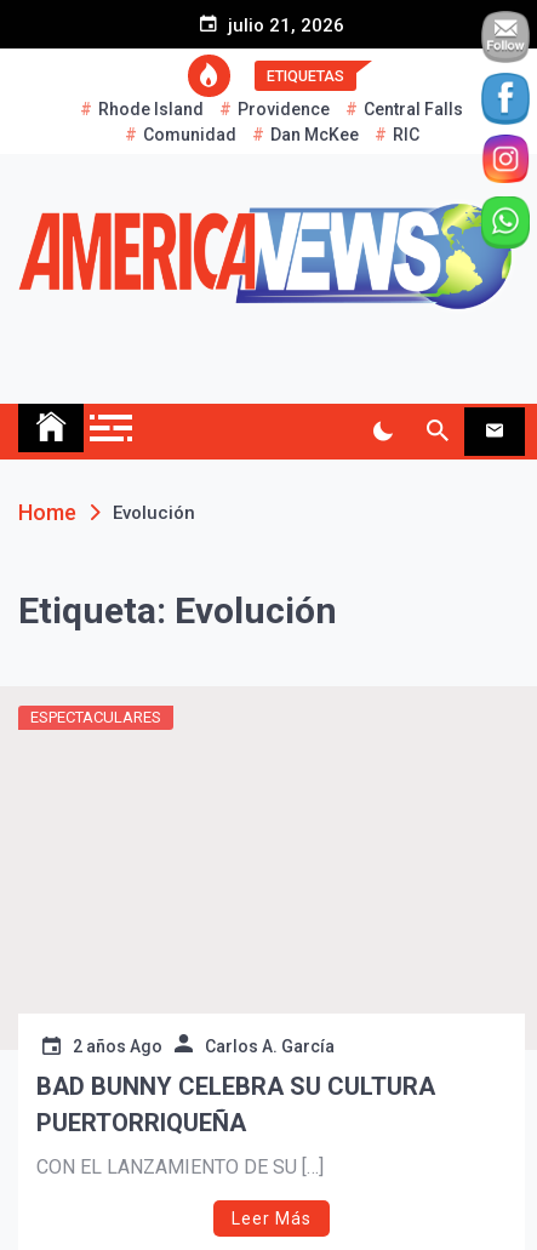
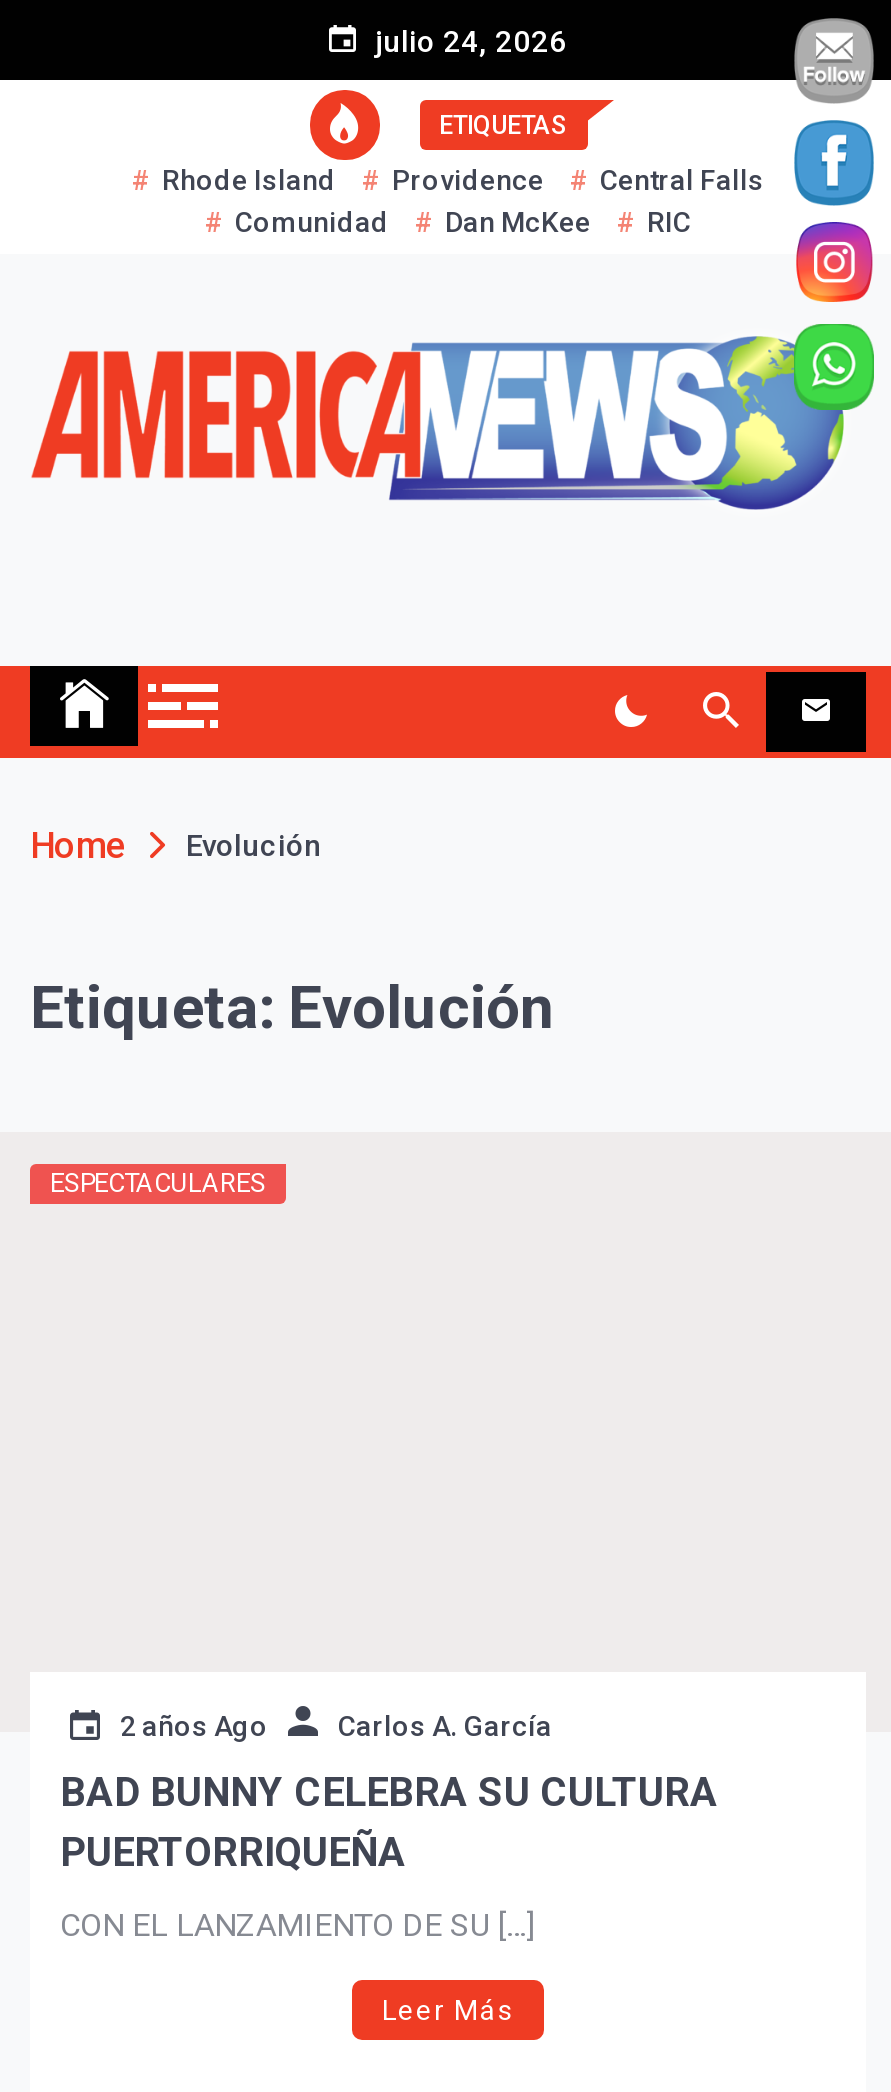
- julio 21, 2026
+ julio 24, 2026
